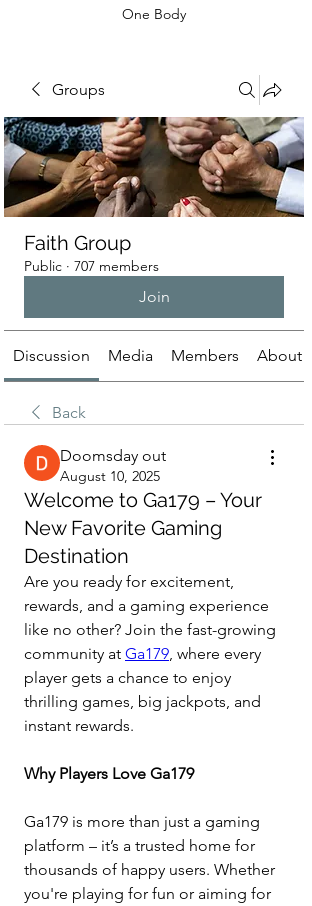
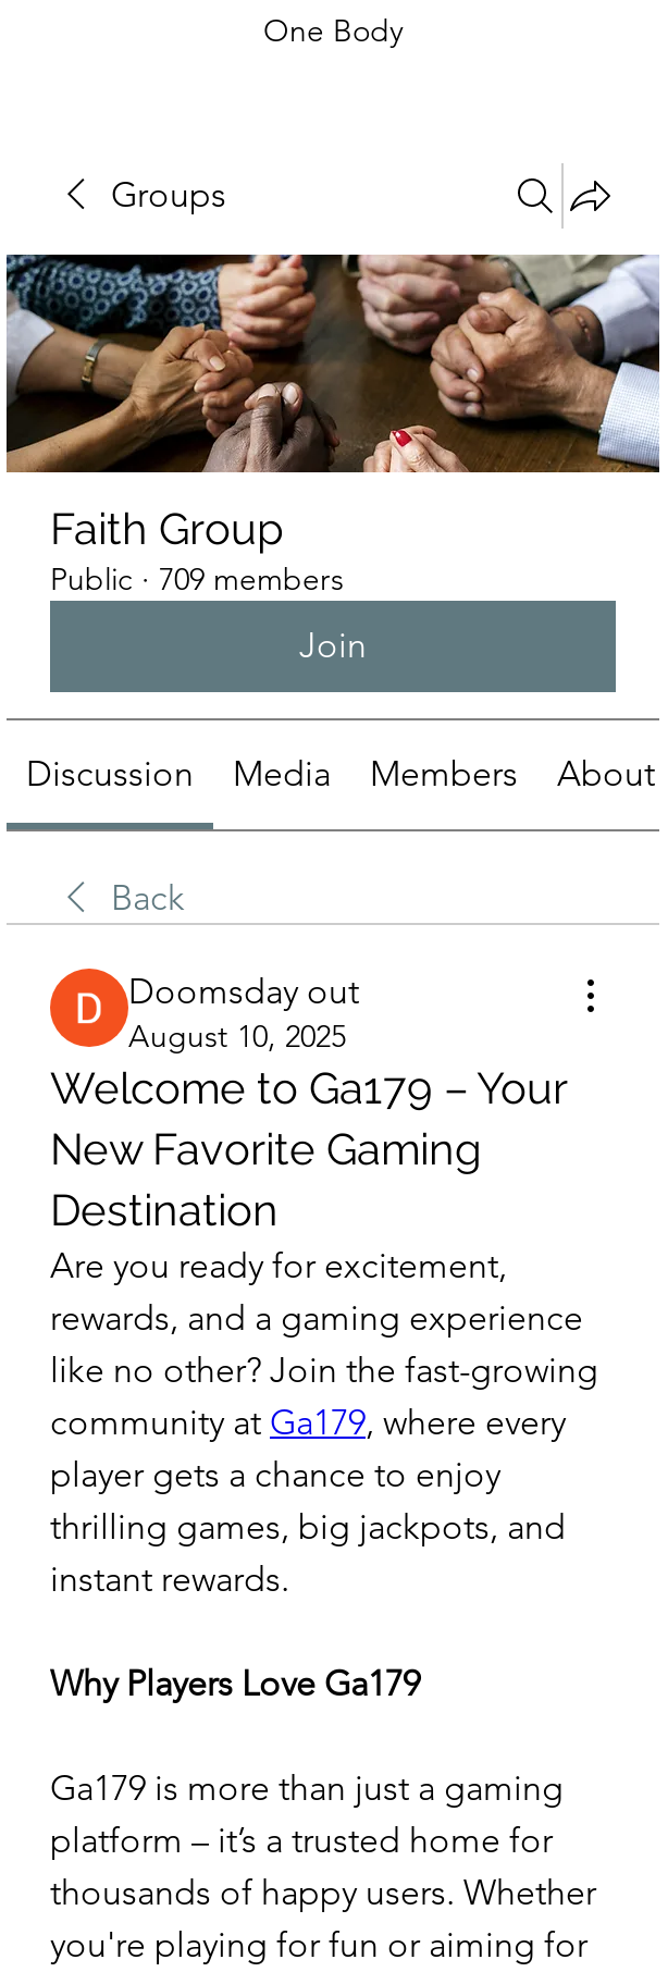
- Public · 707 members
+ Public · 709 members
